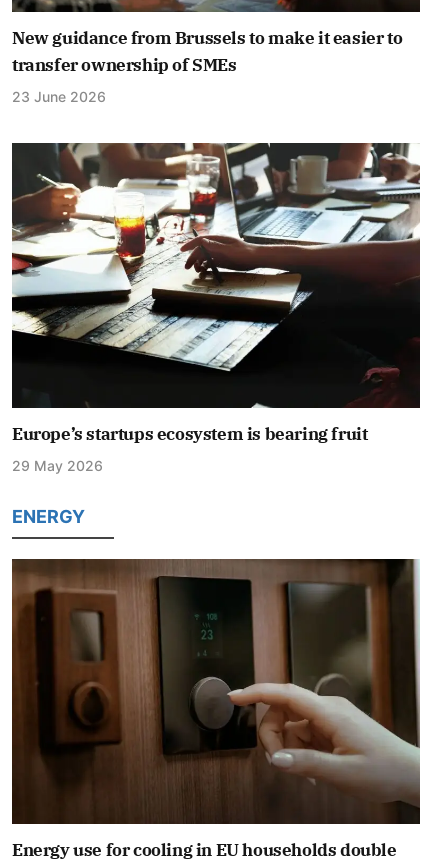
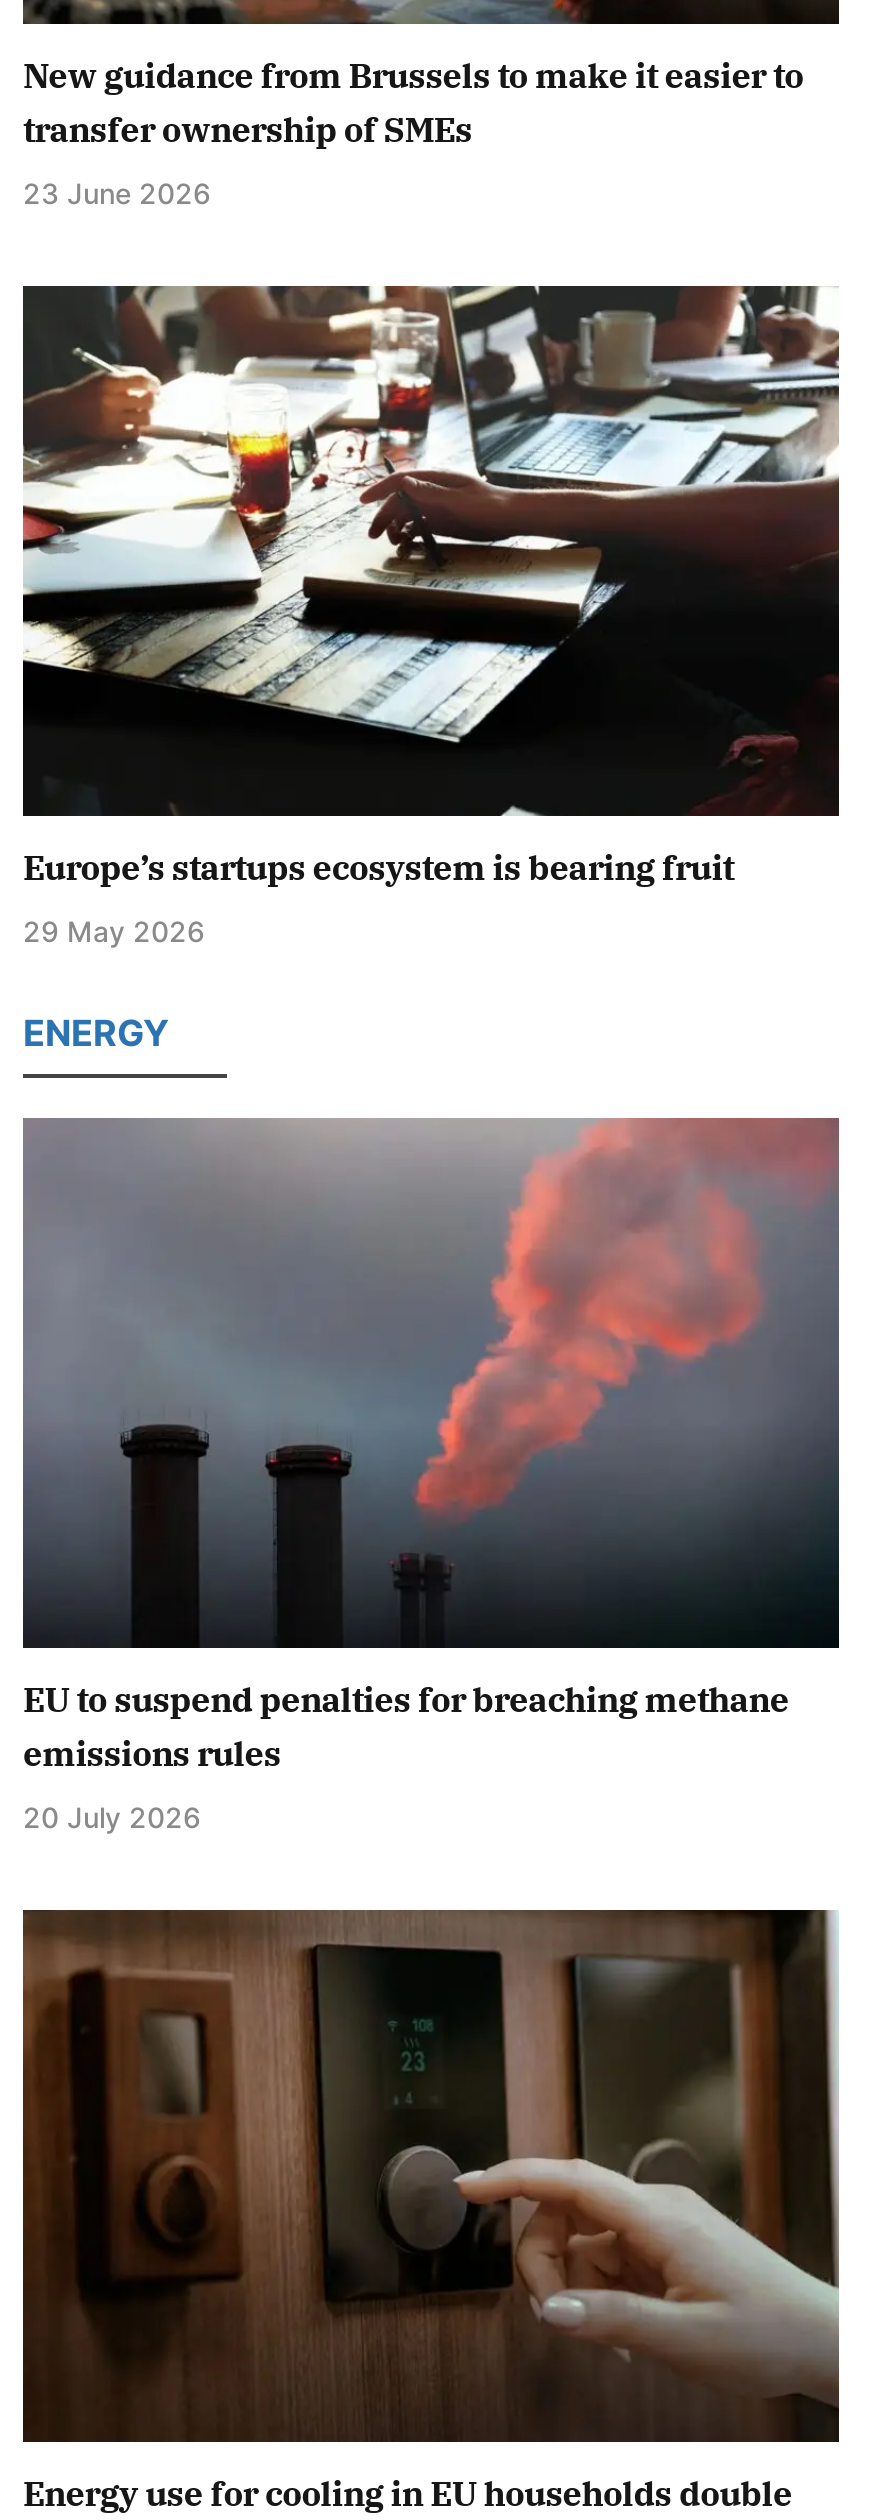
+ [image]
+ EU to suspend penalties for breaching methane
+ emissions rules
+ 20 July 2026
